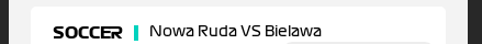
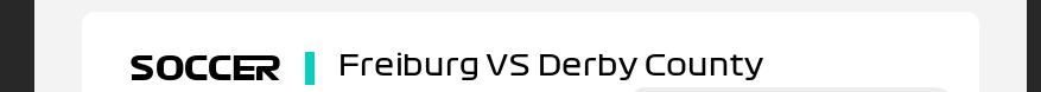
- Nowa Ruda VS Bielawa
+ Freiburg VS Derby County
